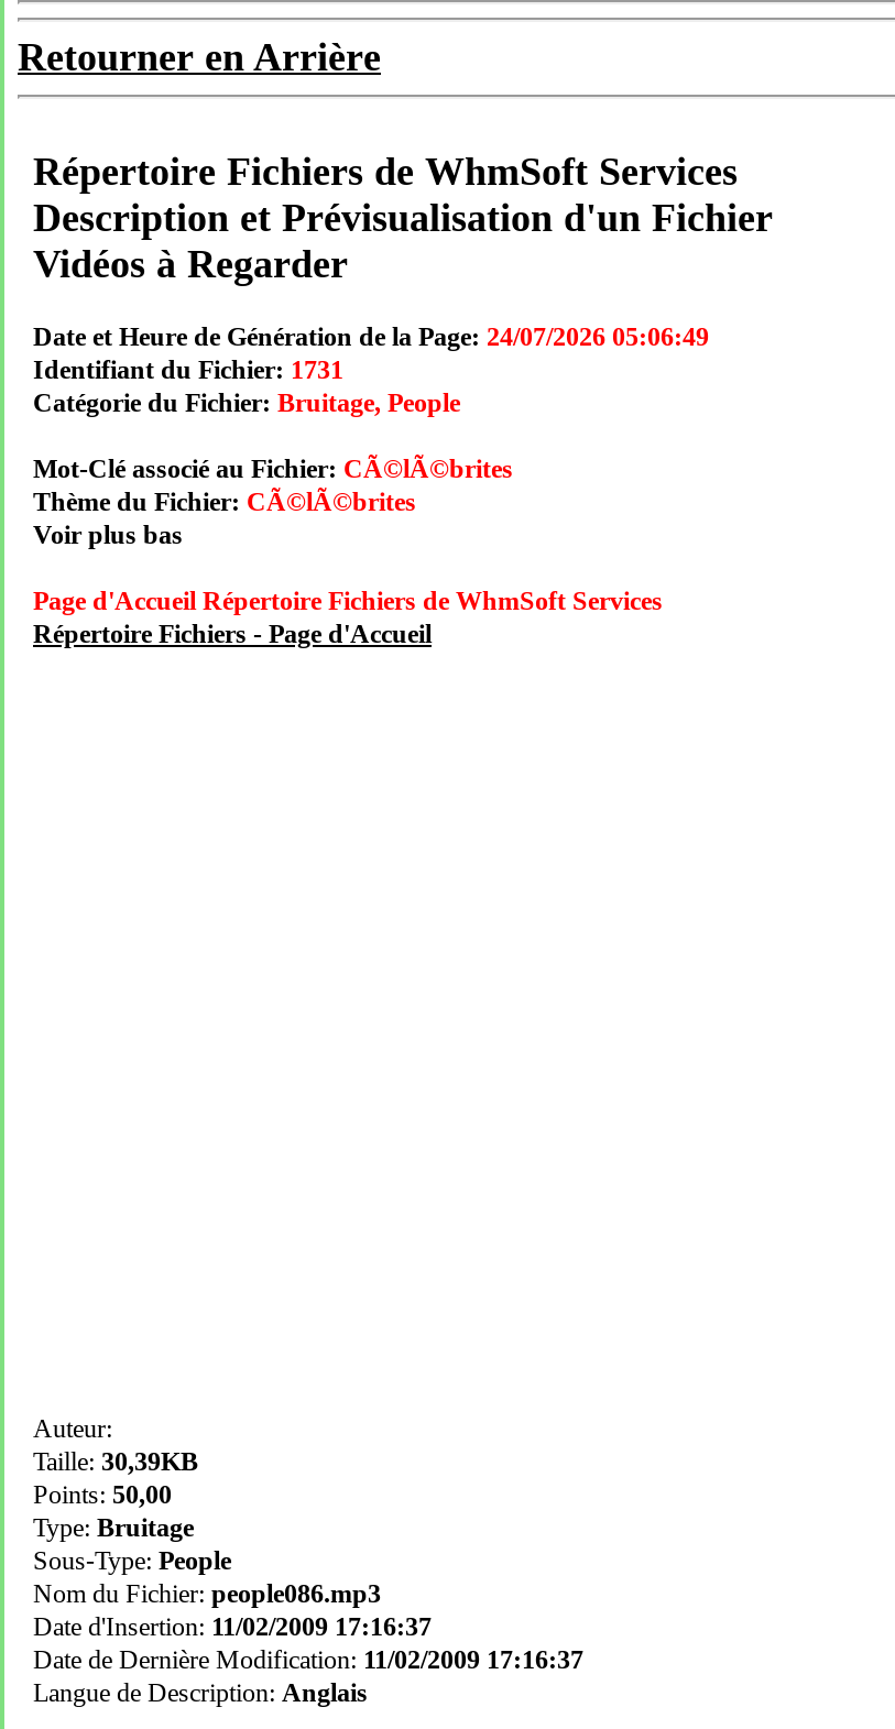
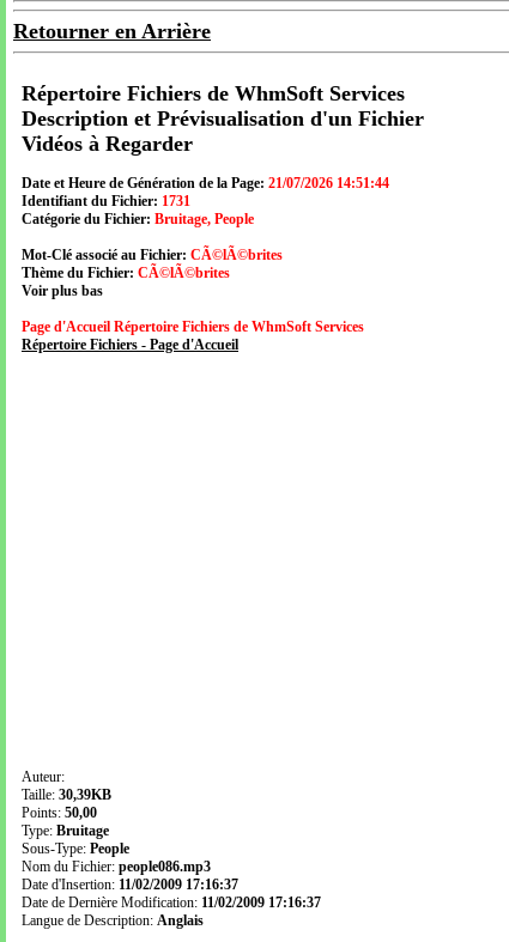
- Date et Heure de Génération de la Page: 24/07/2026 05:06:49
+ Date et Heure de Génération de la Page: 21/07/2026 14:51:44
